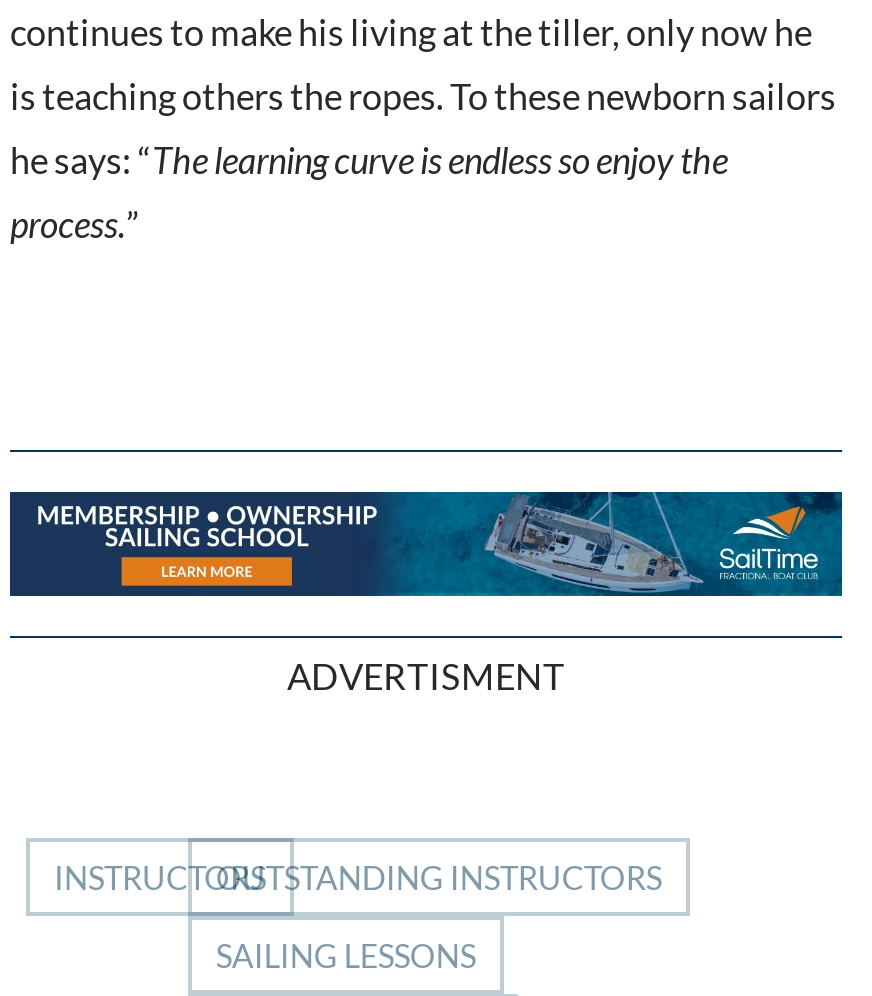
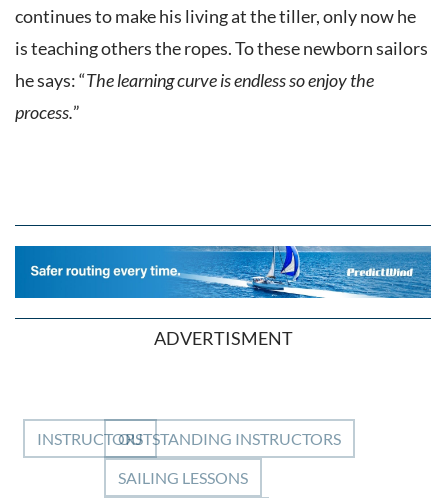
- [image]
+ [image]
